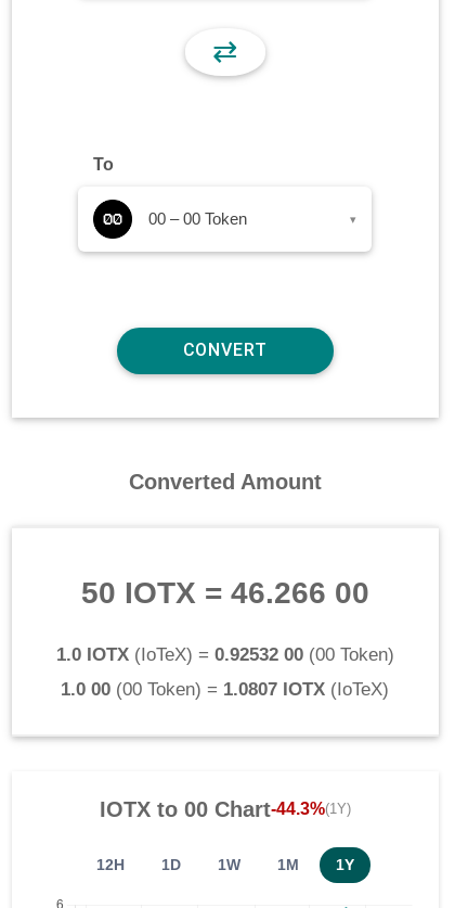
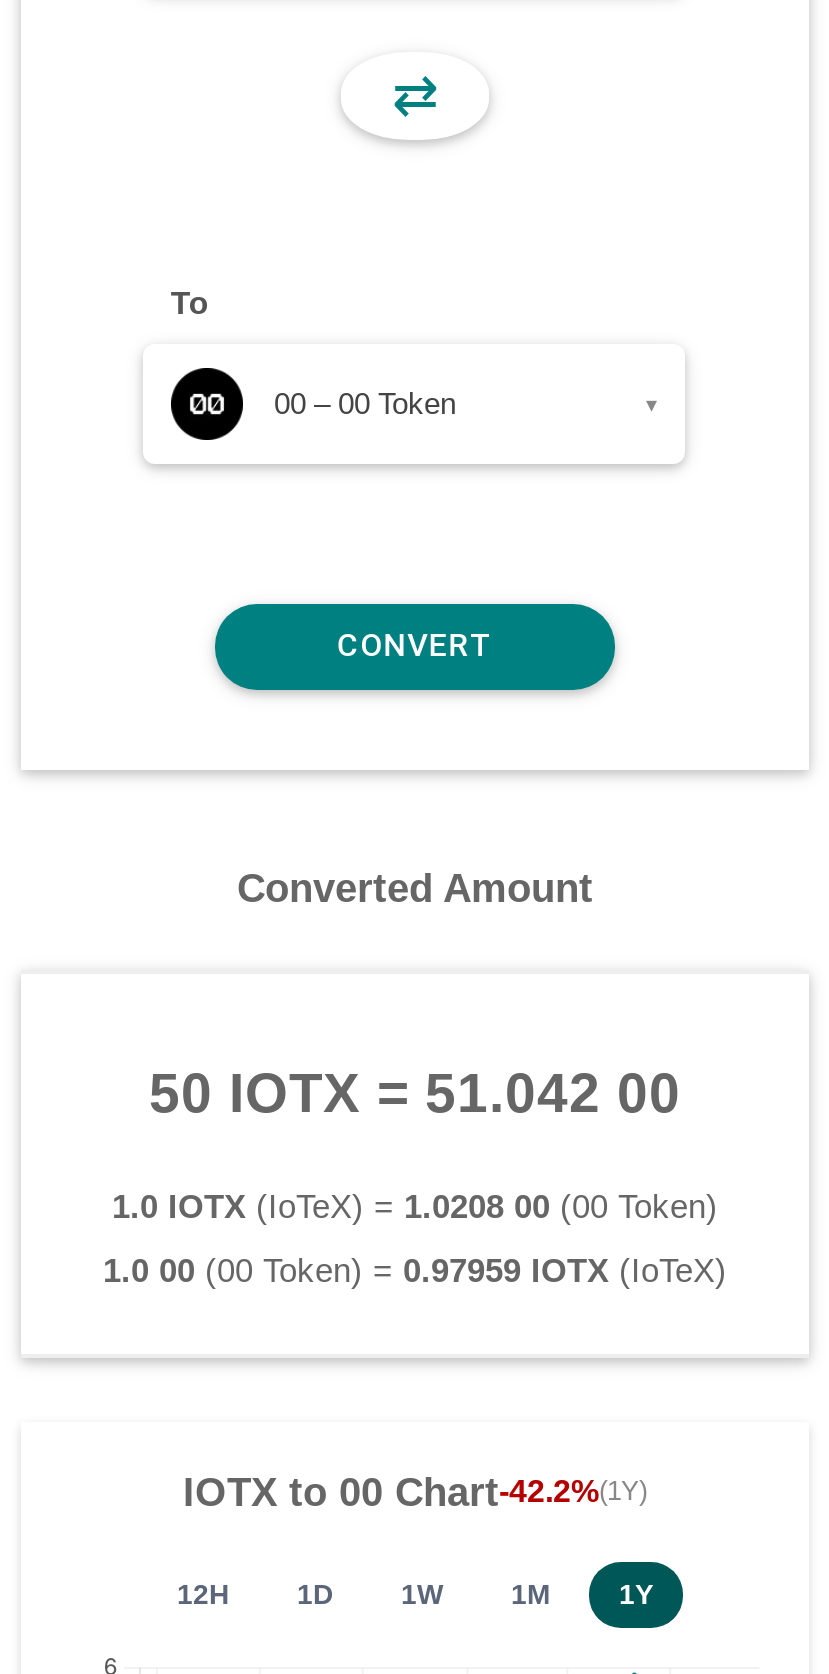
- 50 IOTX = 46.266 00
+ 50 IOTX = 51.042 00

- 1.0 IOTX (IoTeX) = 0.92532 00 (00 Token)
+ 1.0 IOTX (IoTeX) = 1.0208 00 (00 Token)

- 1.0 00 (00 Token) = 1.0807 IOTX (IoTeX)
+ 1.0 00 (00 Token) = 0.97959 IOTX (IoTeX)

- IOTX to 00 Chart-44.3%(1Y)
+ IOTX to 00 Chart-42.2%(1Y)
